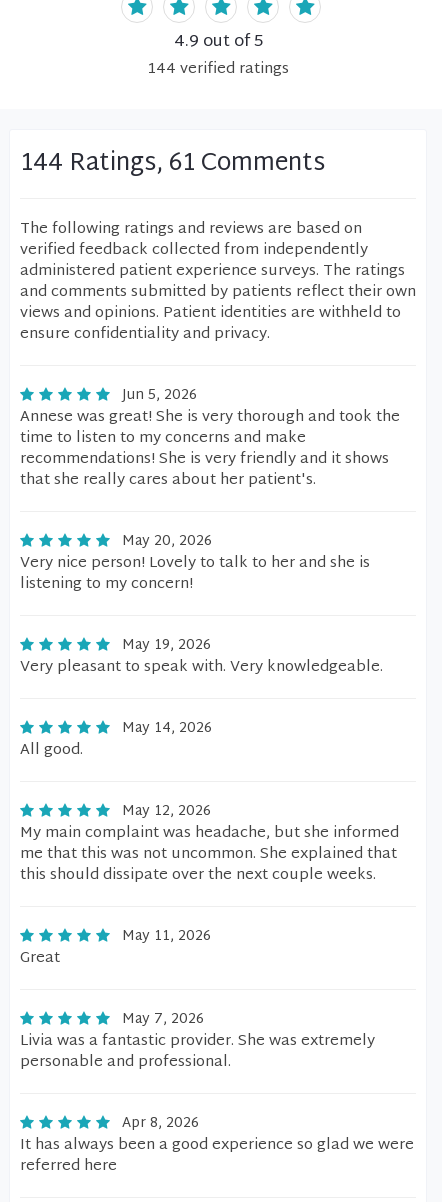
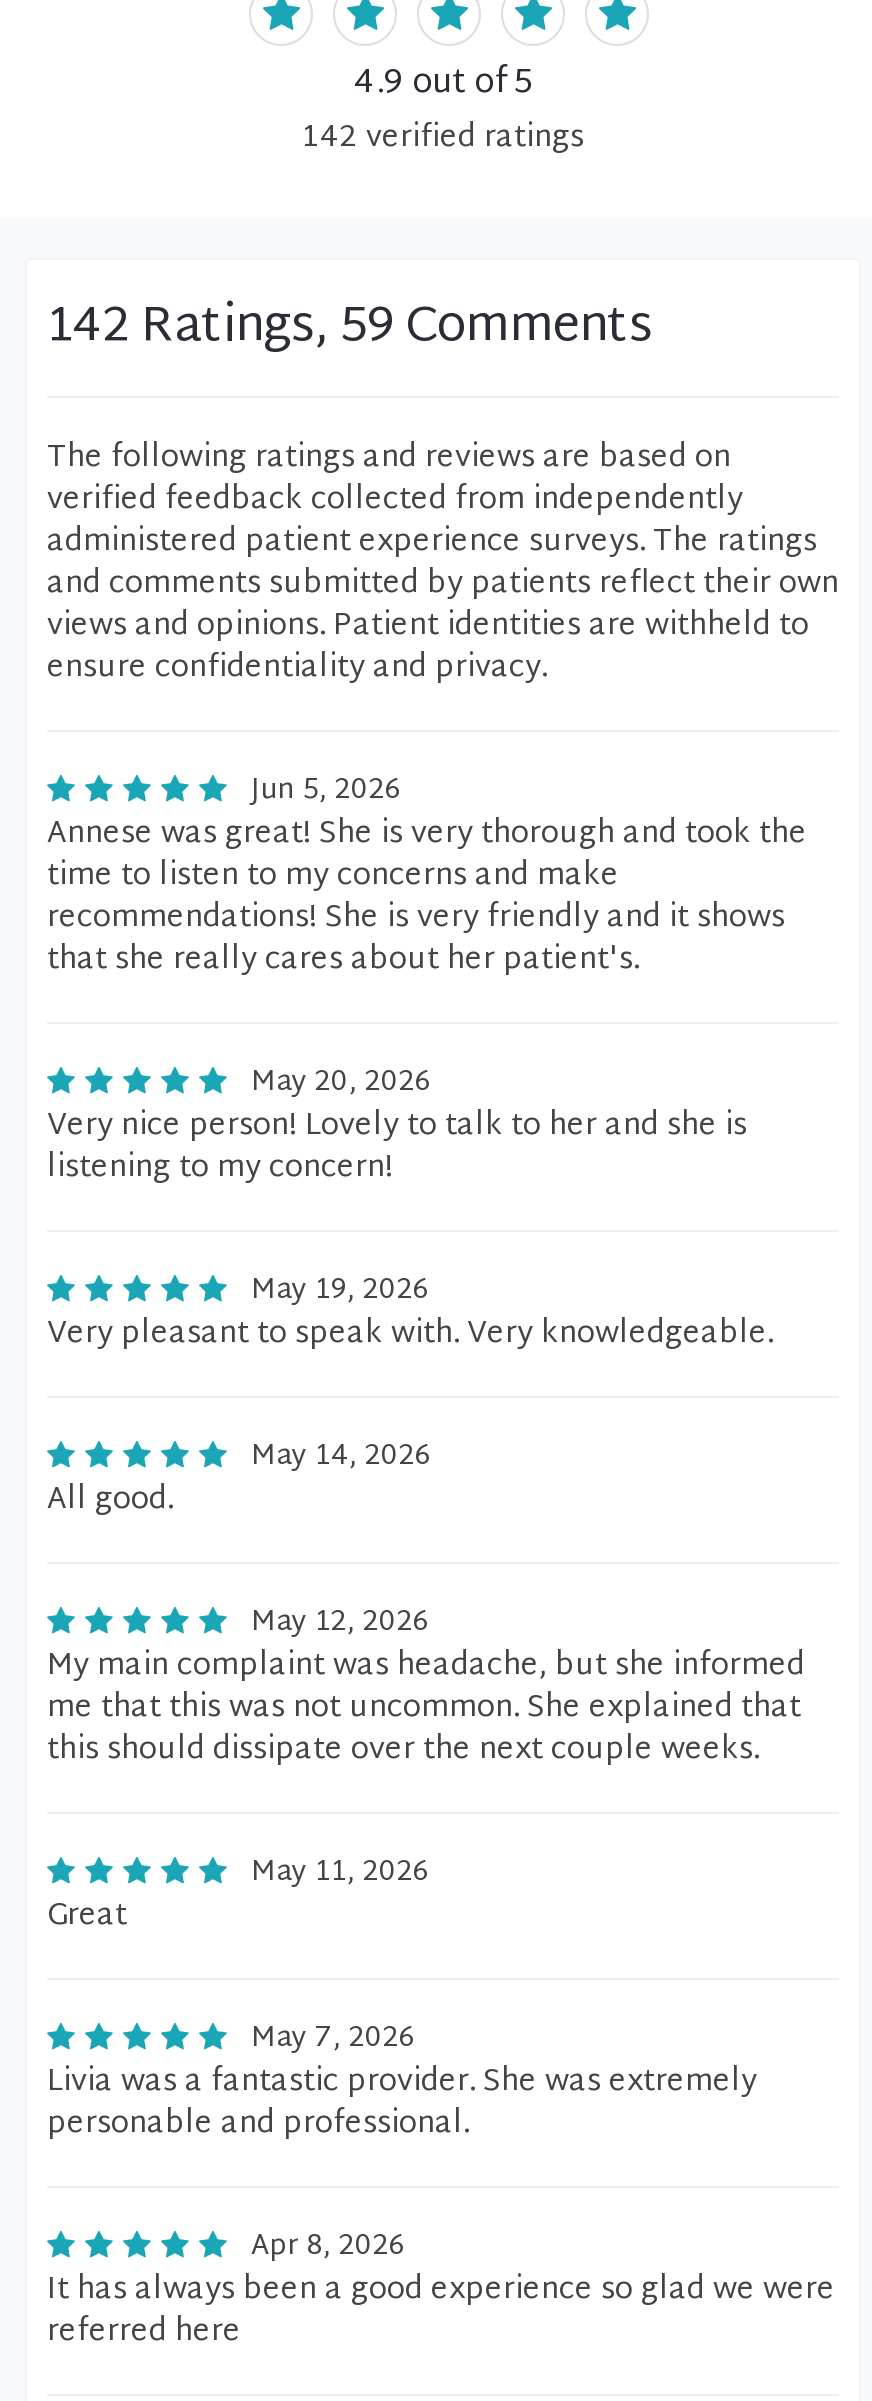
- 144 verified ratings
+ 142 verified ratings

- 144 Ratings, 61 Comments
+ 142 Ratings, 59 Comments
